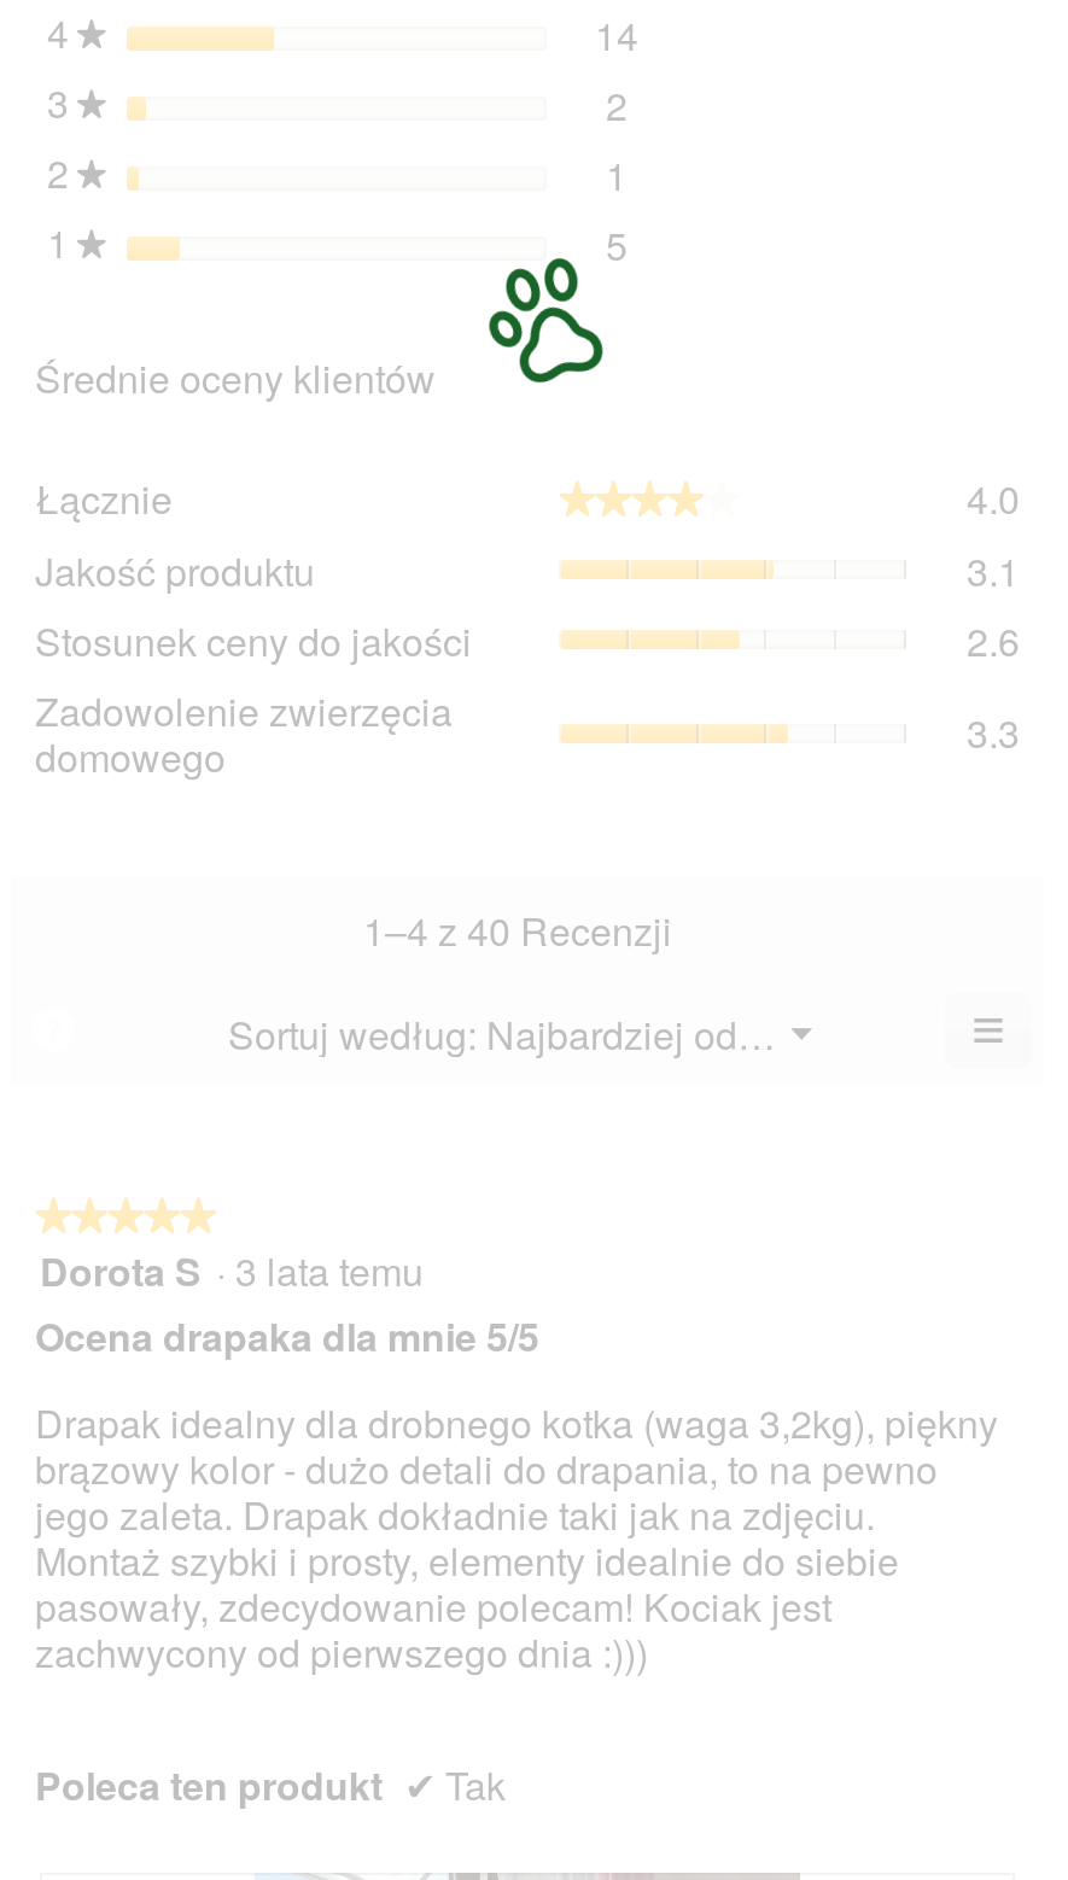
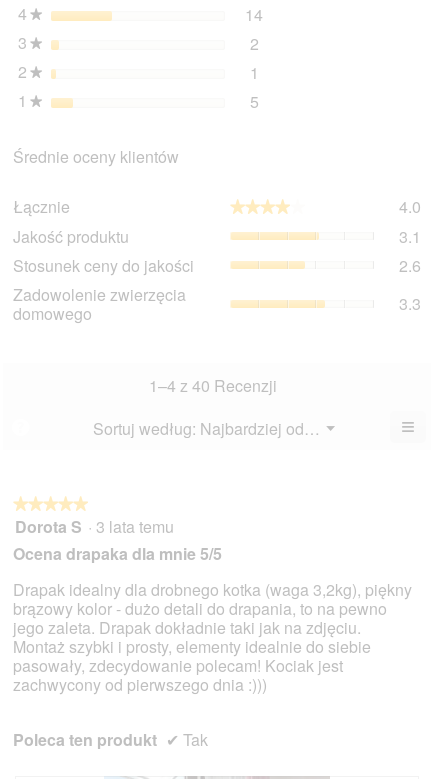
- [image]
